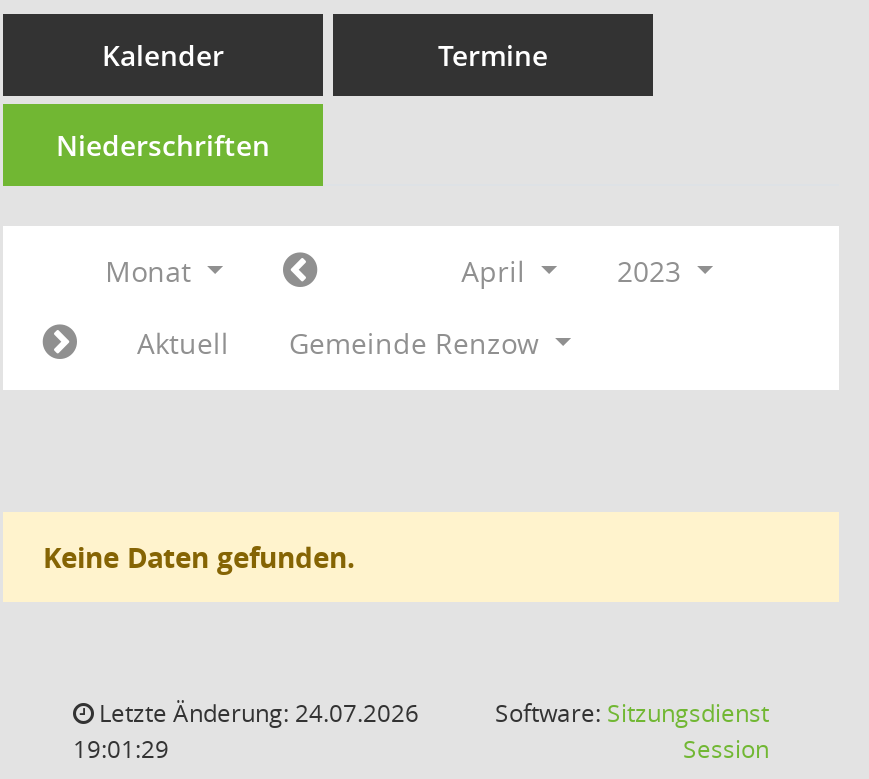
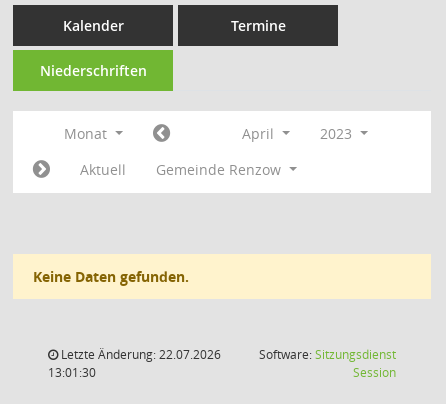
- Letzte Änderung: 24.07.2026
+ Letzte Änderung: 22.07.2026

- 19:01:29
+ 13:01:30
